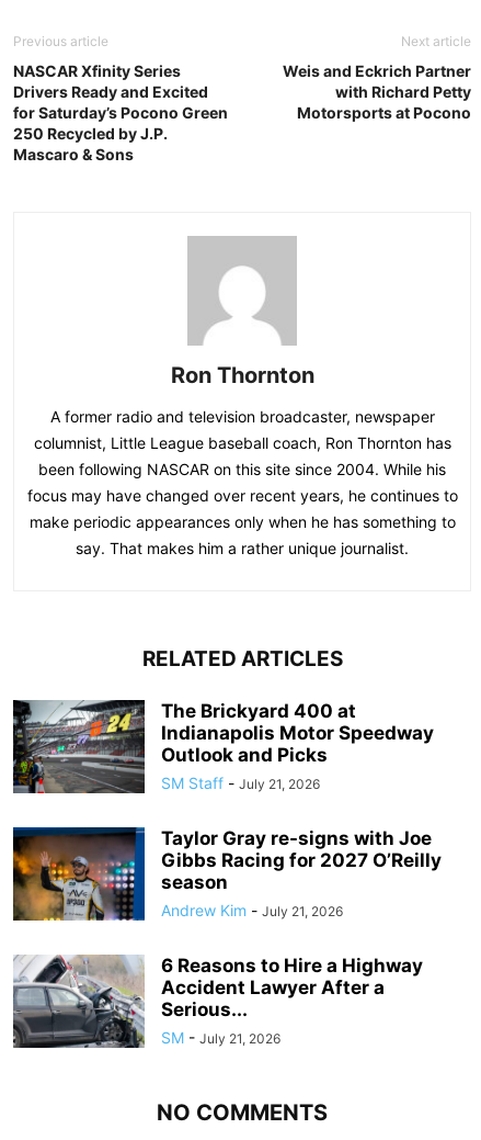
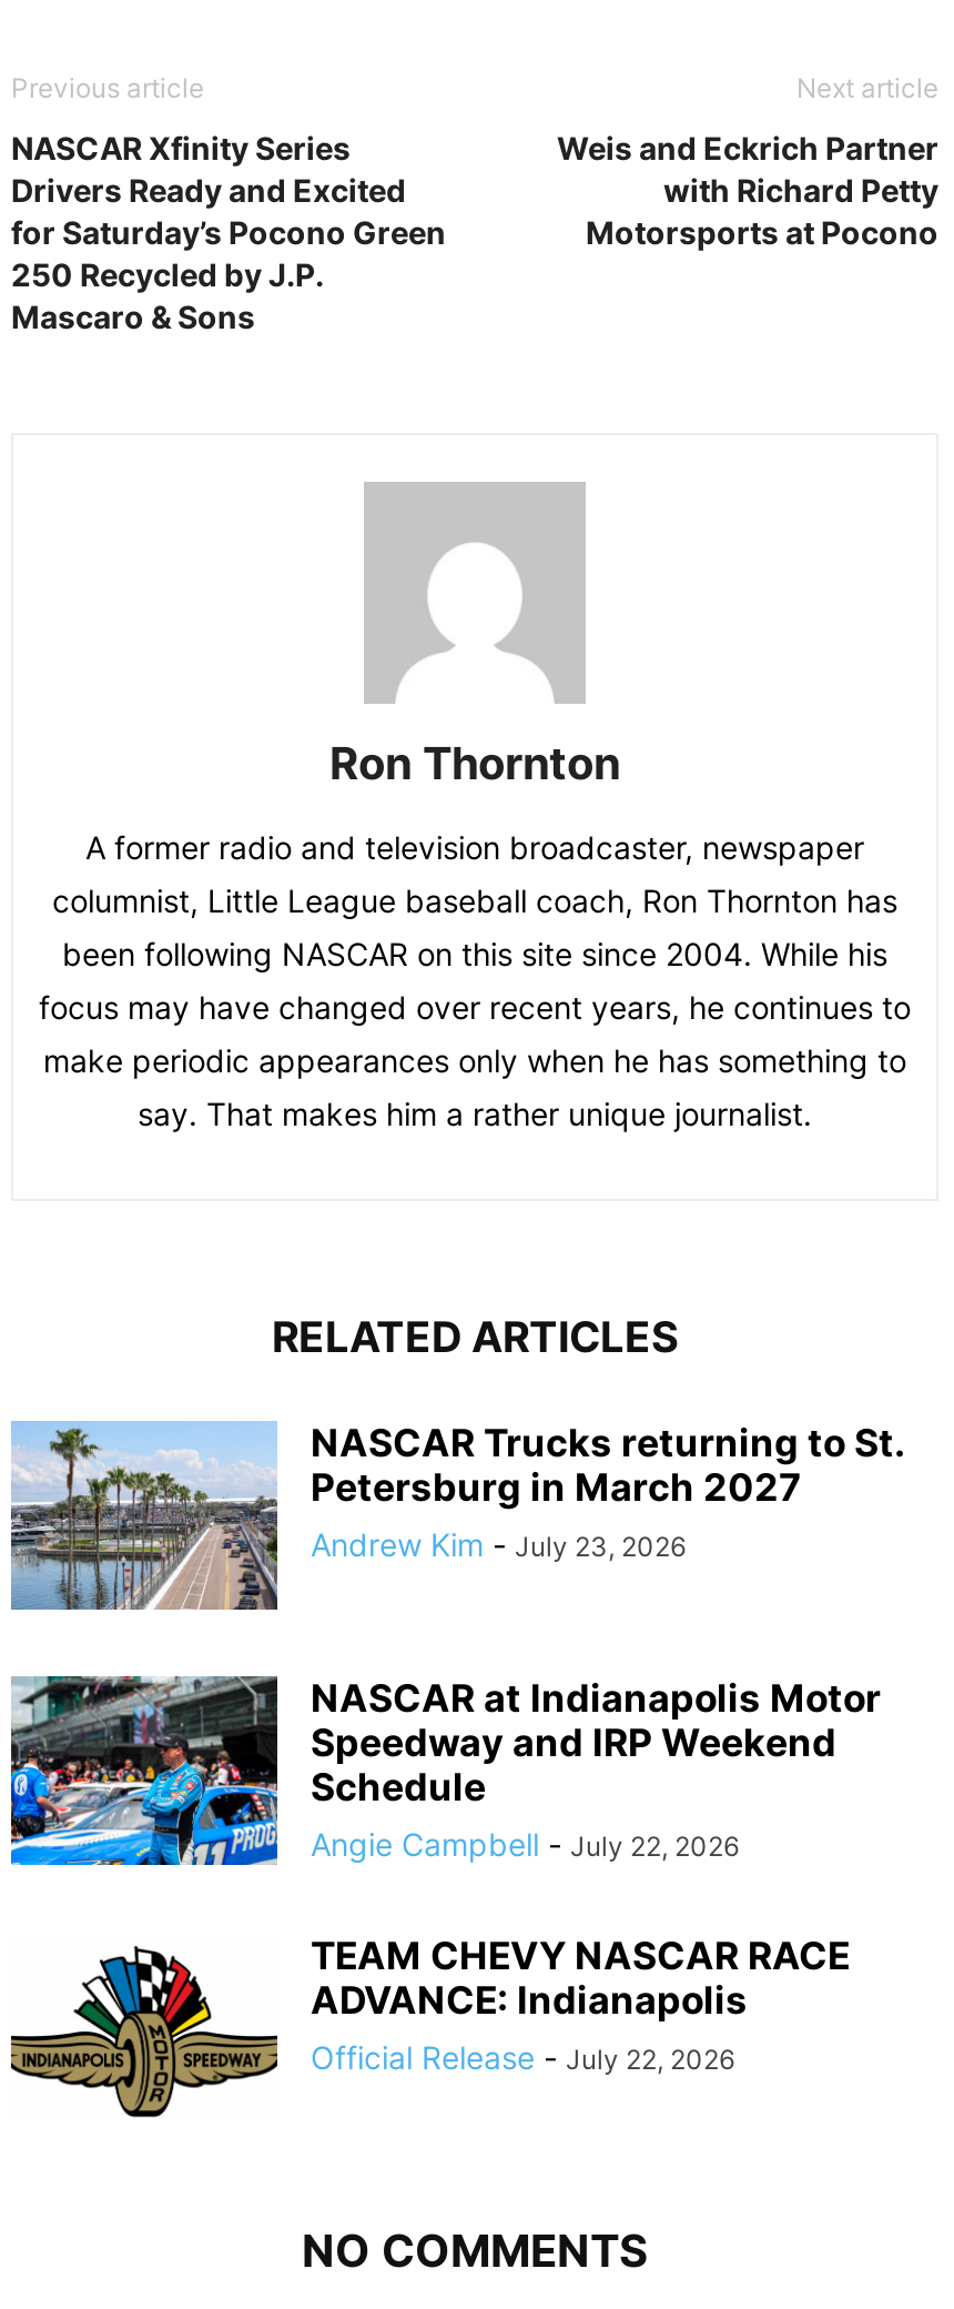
- [image]
- The Brickyard 400 at
- Indianapolis Motor Speedway
- Outlook and Picks
- SM Staff - July 21, 2026
+ [image]
+ NASCAR Trucks returning to St.
+ Petersburg in March 2027
+ Andrew Kim - July 23, 2026

- [image]
- Taylor Gray re-signs with Joe
- Gibbs Racing for 2027 O’Reilly
- season
- Andrew Kim - July 21, 2026
+ [image]
+ NASCAR at Indianapolis Motor
+ Speedway and IRP Weekend
+ Schedule
+ Angie Campbell - July 22, 2026

- [image]
- 6 Reasons to Hire a Highway
- Accident Lawyer After a
- Serious...
- SM - July 21, 2026
+ [image]
+ TEAM CHEVY NASCAR RACE
+ ADVANCE: Indianapolis
+ Official Release - July 22, 2026
